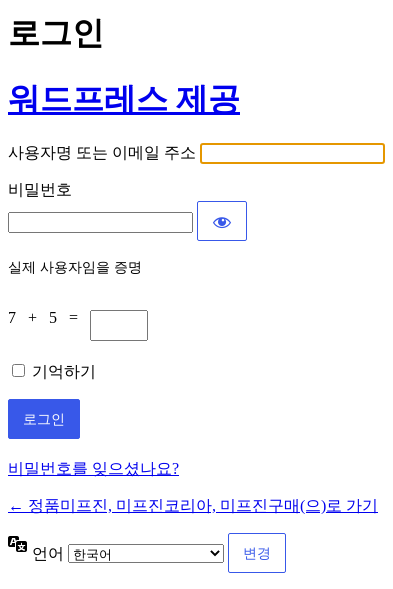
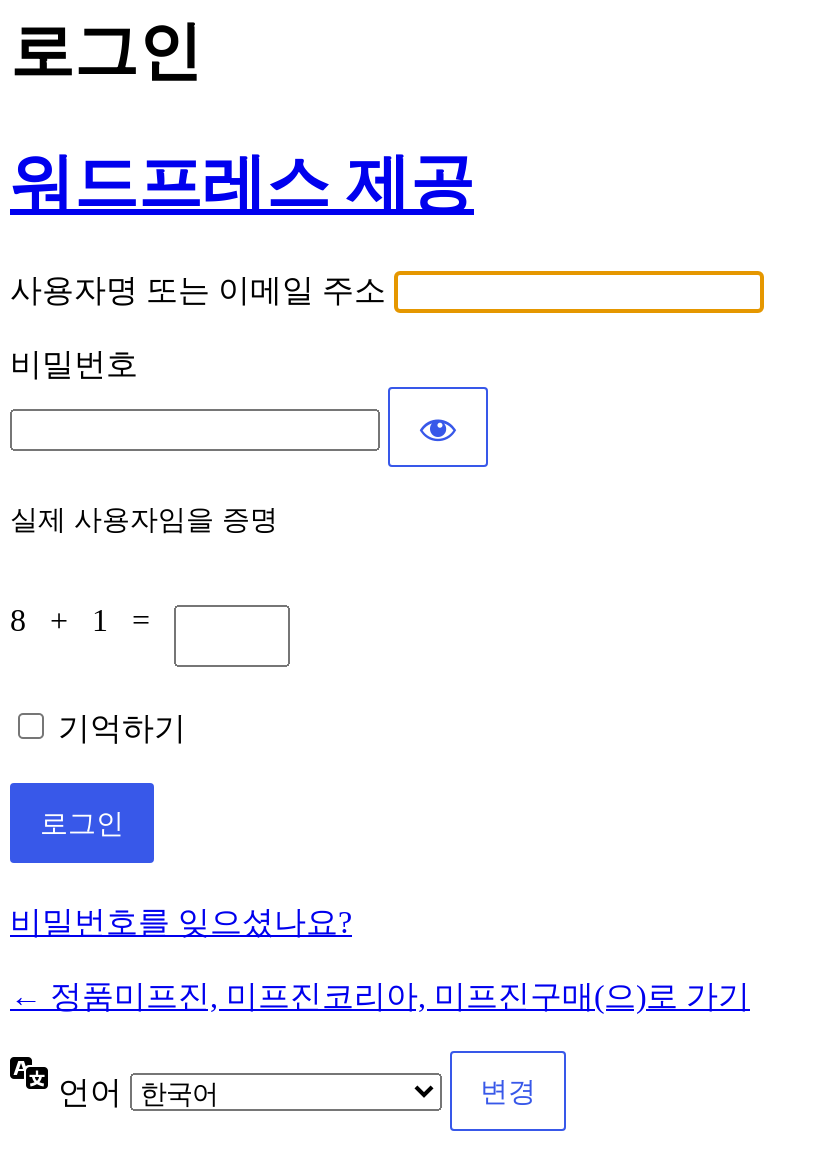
- 7 + 5 =
+ 8 + 1 =
